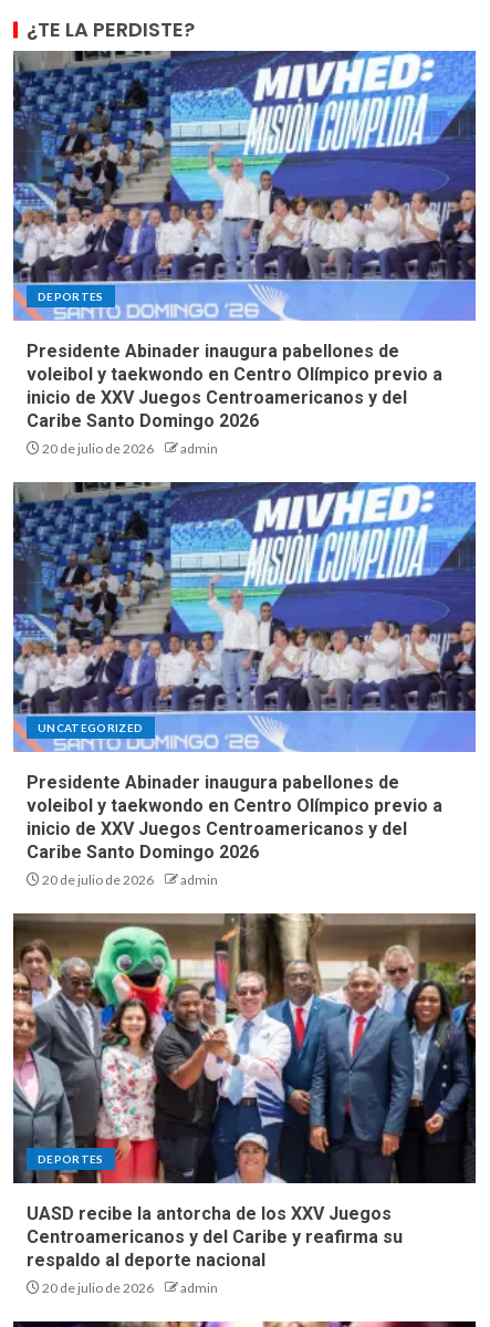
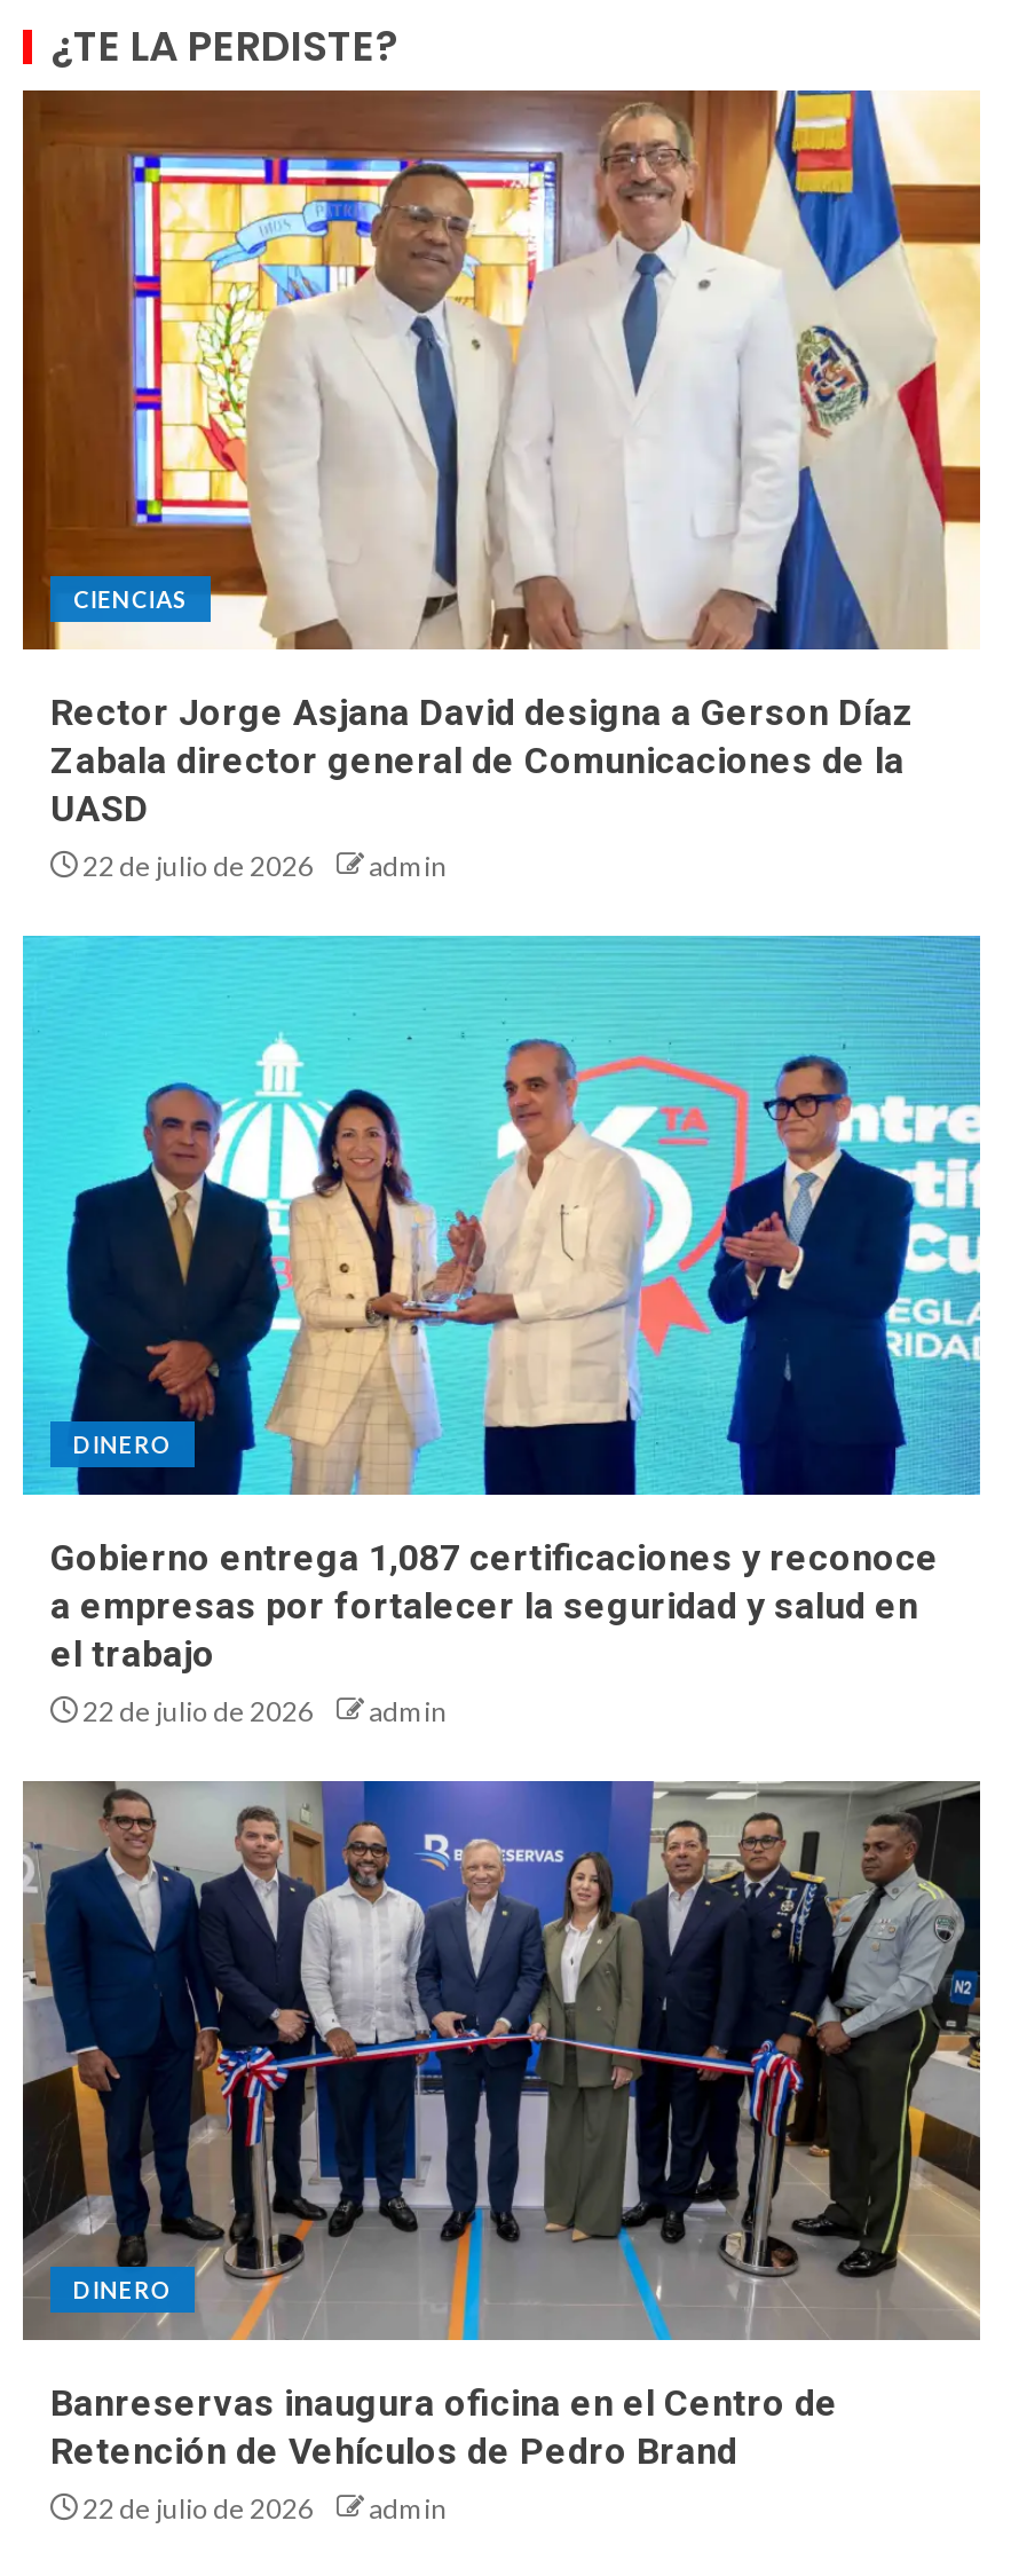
- [image]
- DEPORTES
+ [image]
+ CIENCIAS

- Presidente Abinader inaugura pabellones de
- voleibol y taekwondo en Centro Olímpico previo a
- inicio de XXV Juegos Centroamericanos y del
- Caribe Santo Domingo 2026
- 20 de julio de 2026
+ Rector Jorge Asjana David designa a Gerson Díaz
+ Zabala director general de Comunicaciones de la
+ UASD
+ 22 de julio de 2026

- [image]
- UNCATEGORIZED
+ [image]
+ DINERO

- Presidente Abinader inaugura pabellones de
- voleibol y taekwondo en Centro Olímpico previo a
- inicio de XXV Juegos Centroamericanos y del
- Caribe Santo Domingo 2026
- 20 de julio de 2026
+ Gobierno entrega 1,087 certificaciones y reconoce
+ a empresas por fortalecer la seguridad y salud en
+ el trabajo
+ 22 de julio de 2026

- [image]
- DEPORTES
+ [image]
+ DINERO

- UASD recibe la antorcha de los XXV Juegos
- Centroamericanos y del Caribe y reafirma su
- respaldo al deporte nacional
- 20 de julio de 2026
+ Banreservas inaugura oficina en el Centro de
+ Retención de Vehículos de Pedro Brand
+ 22 de julio de 2026
